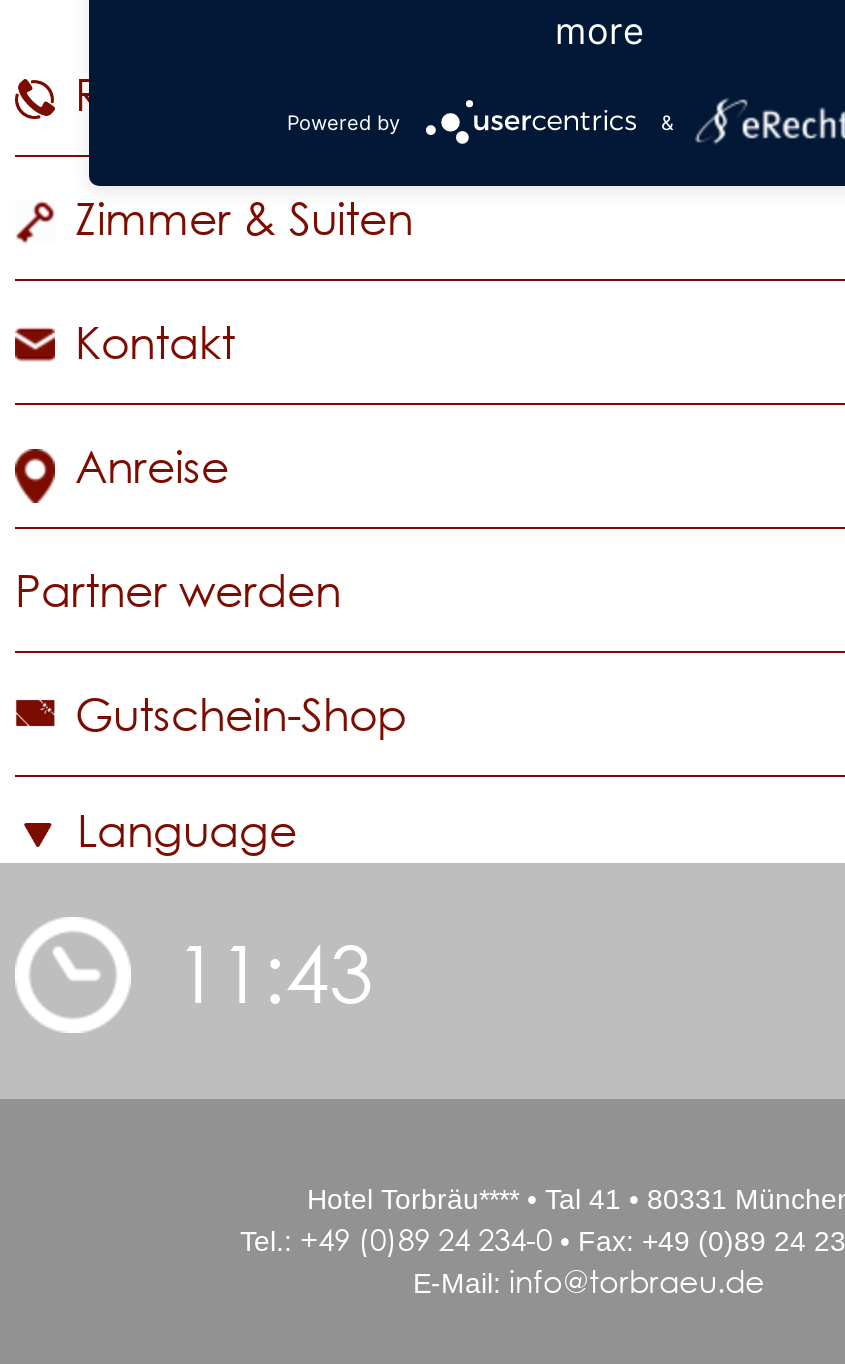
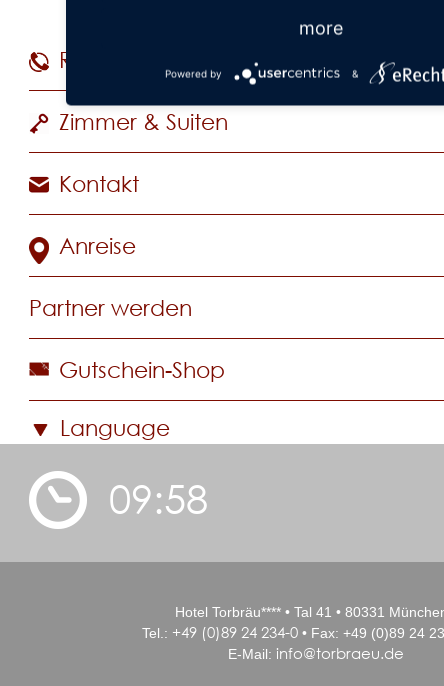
- 11:43
+ 09:58
